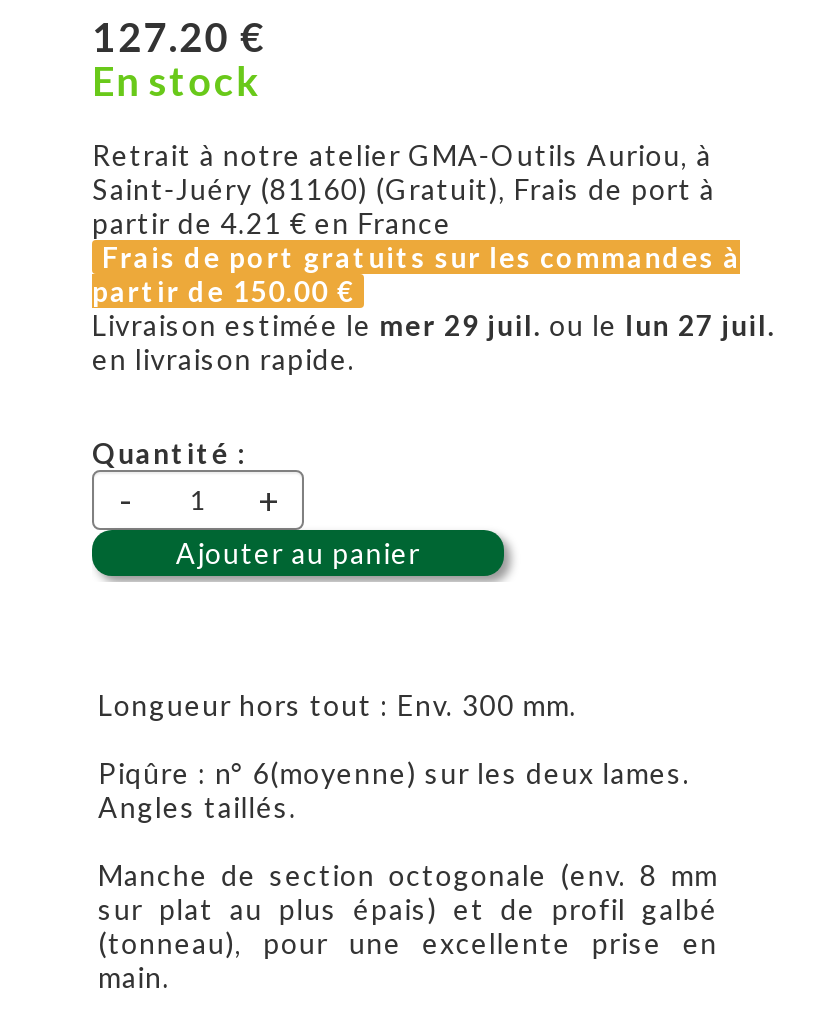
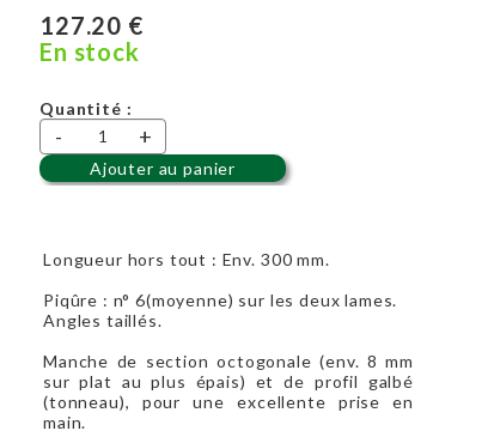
- Retrait à notre atelier GMA-Outils Auriou, à
- Saint-Juéry (81160) (Gratuit), Frais de port à
- partir de 4.21 €en France
- Frais de port gratuits sur les commandes à
- partir de 150.00 €
- Livraison estimée le mer 29 juil. ou le lun 27 juil.
- en livraison rapide.
